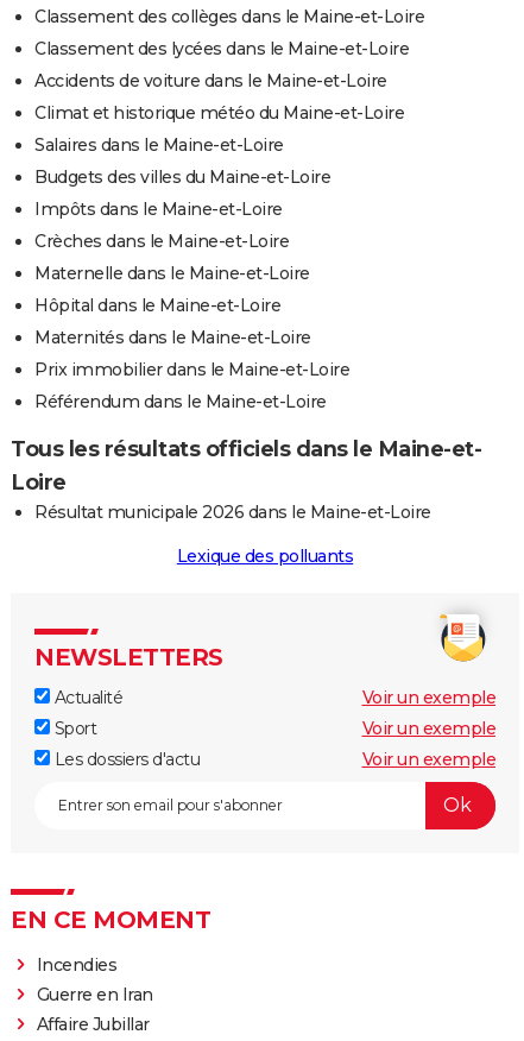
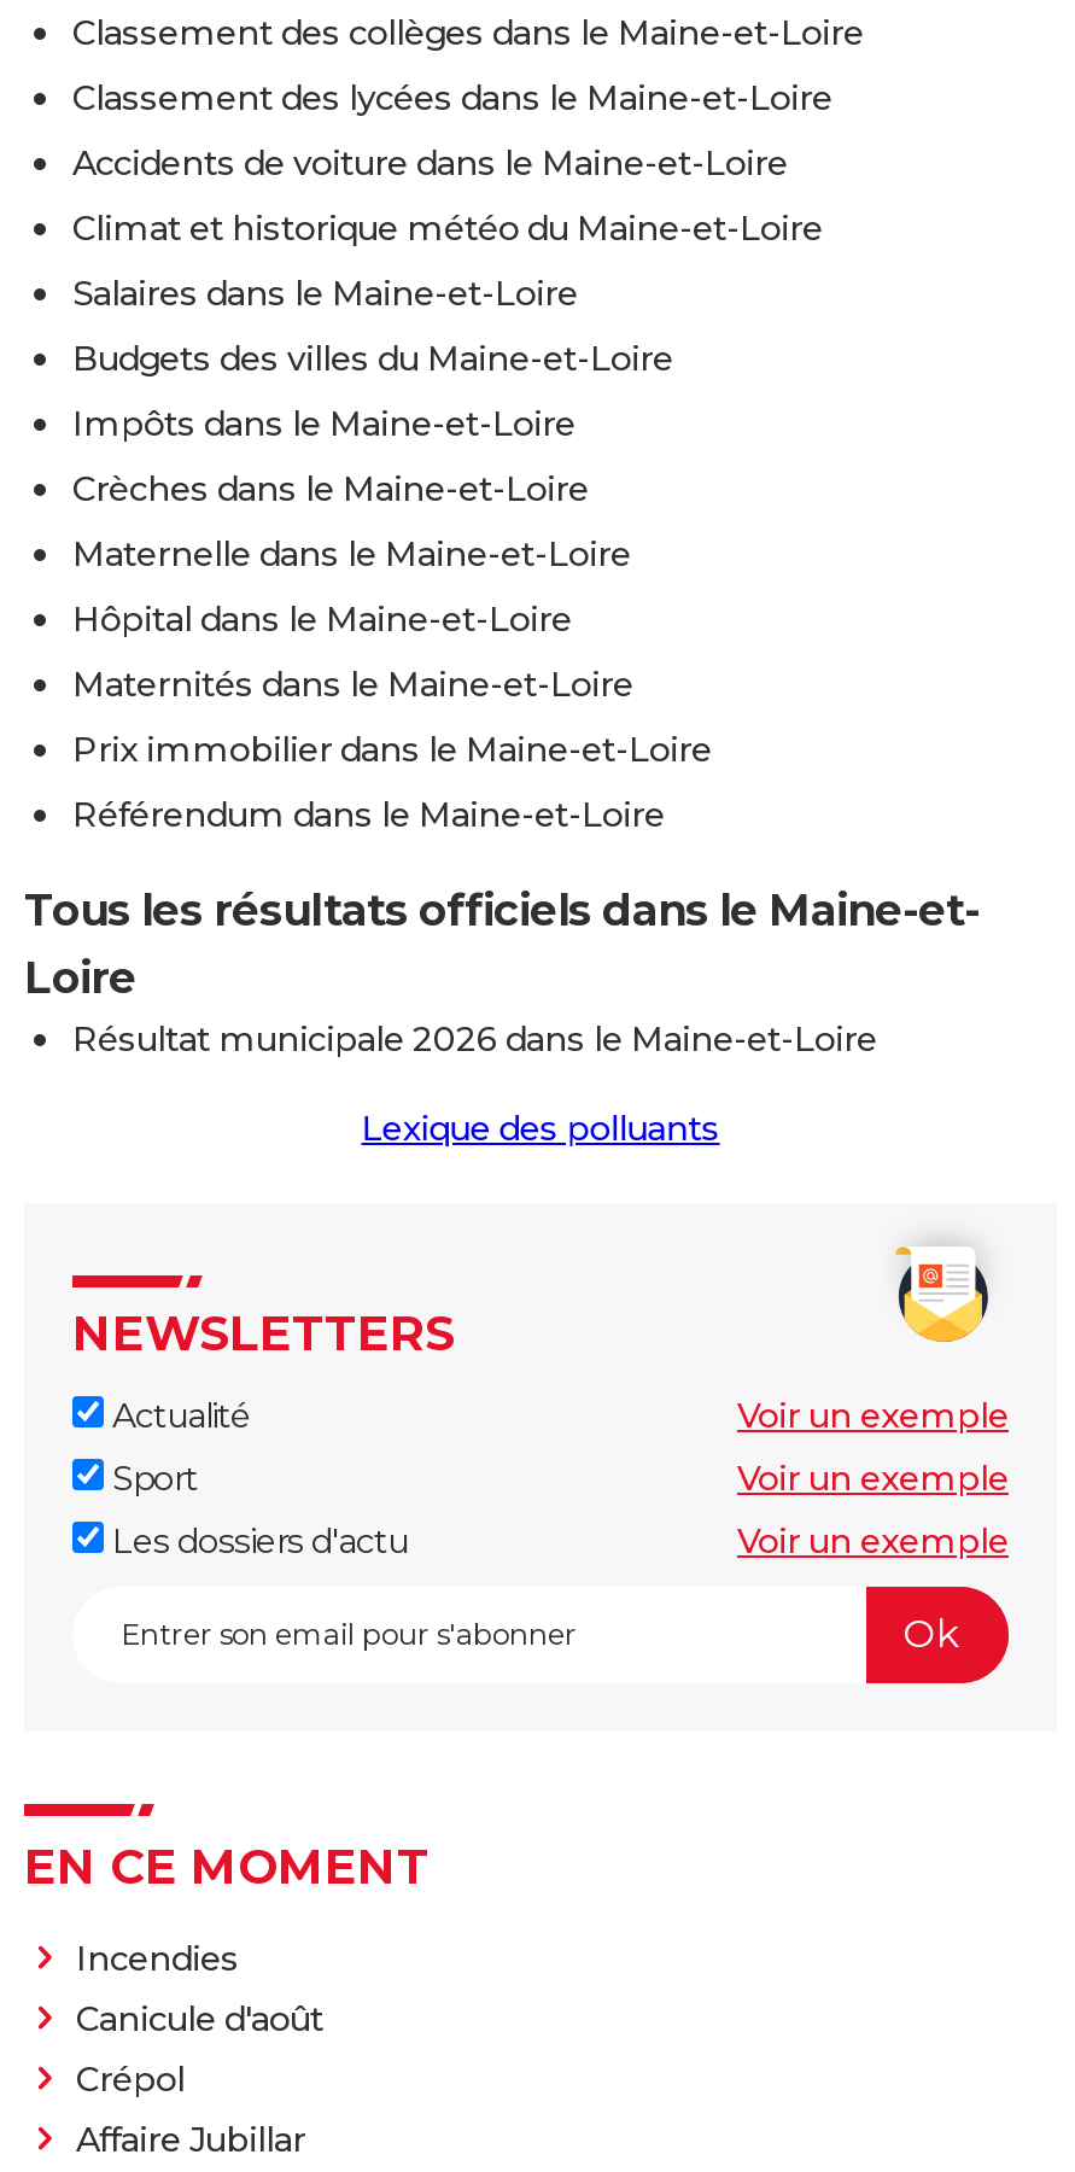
- Guerre en Iran
+ Canicule d'août
+ Crépol
